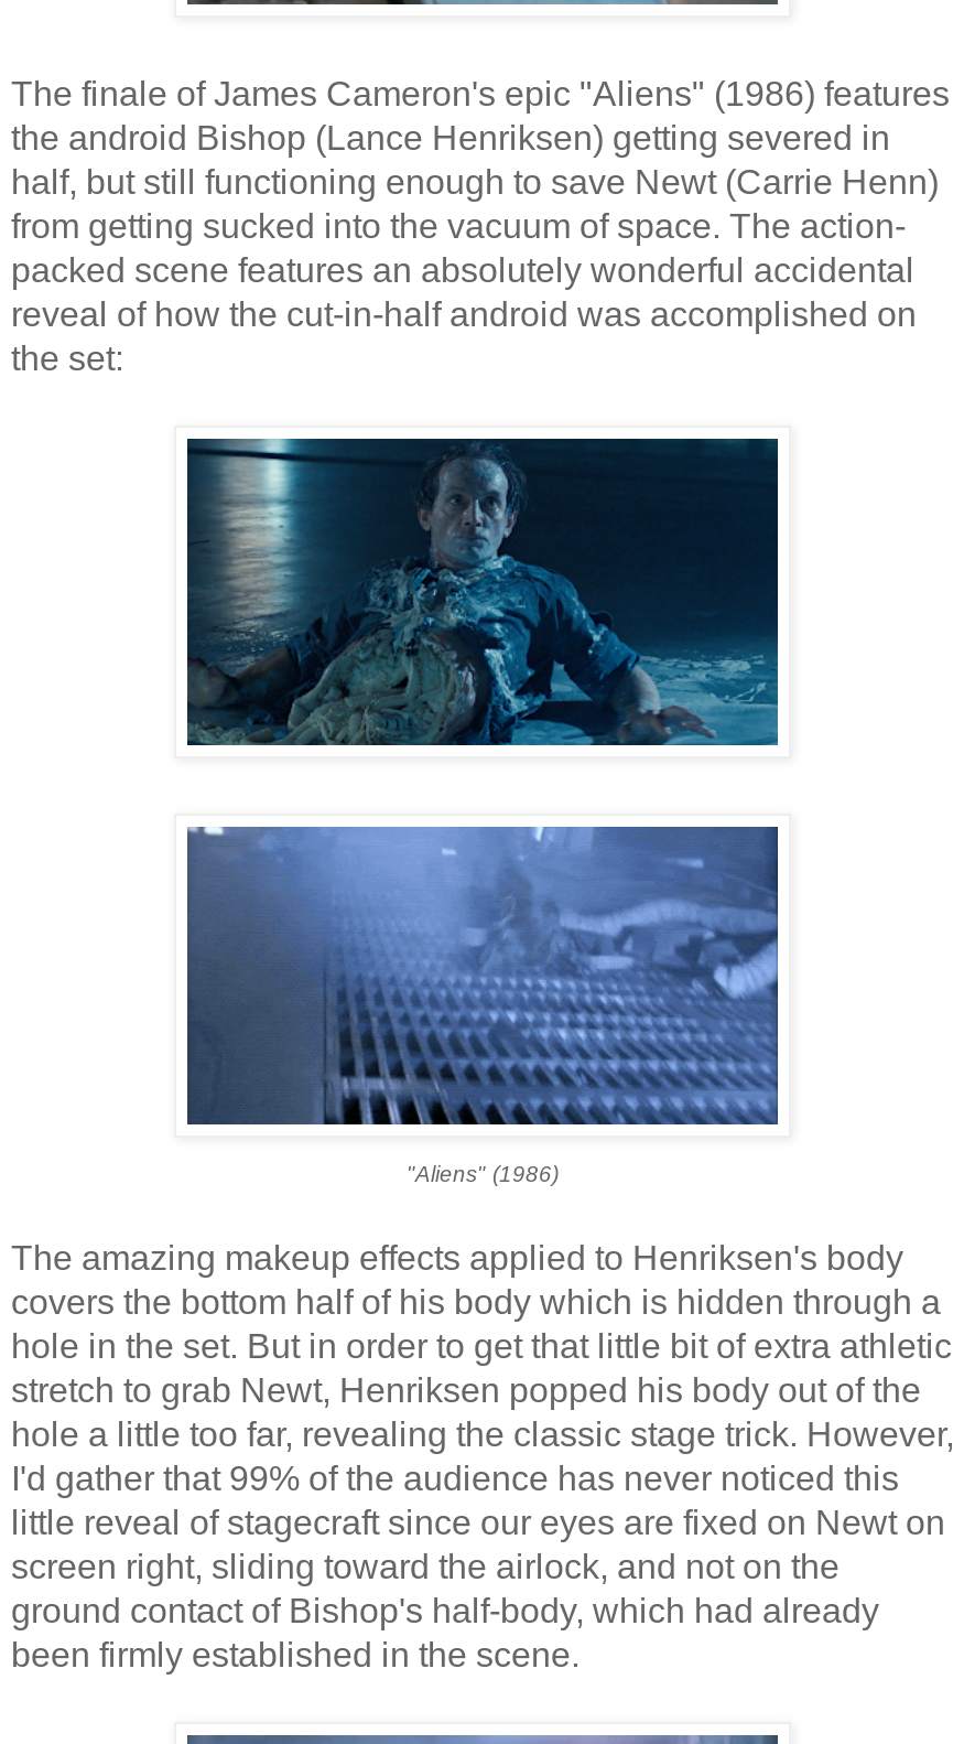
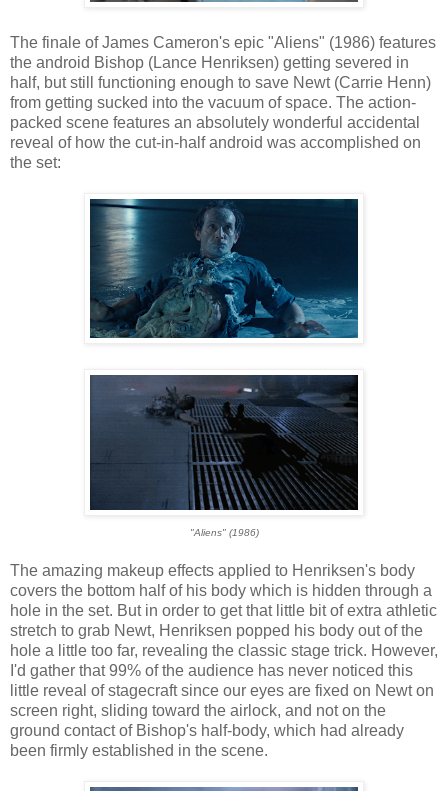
- [image]
+ [image]
